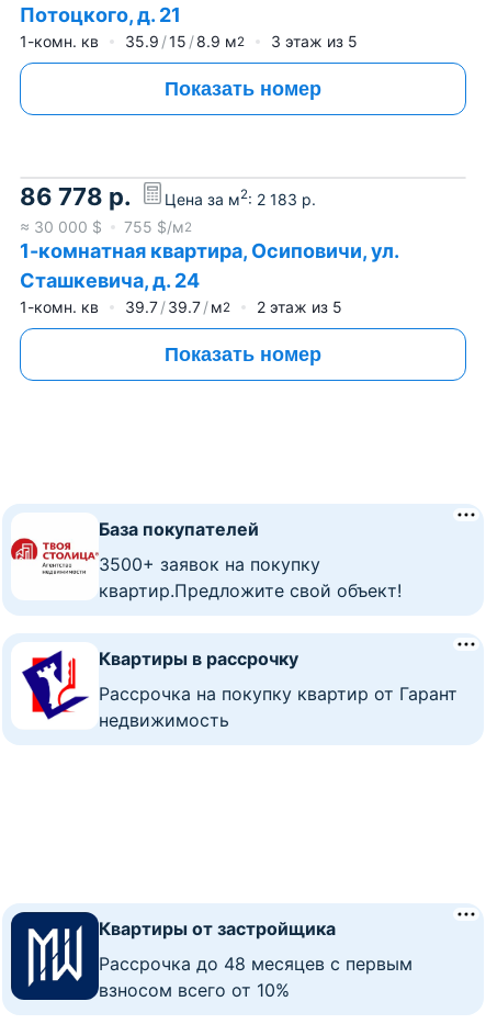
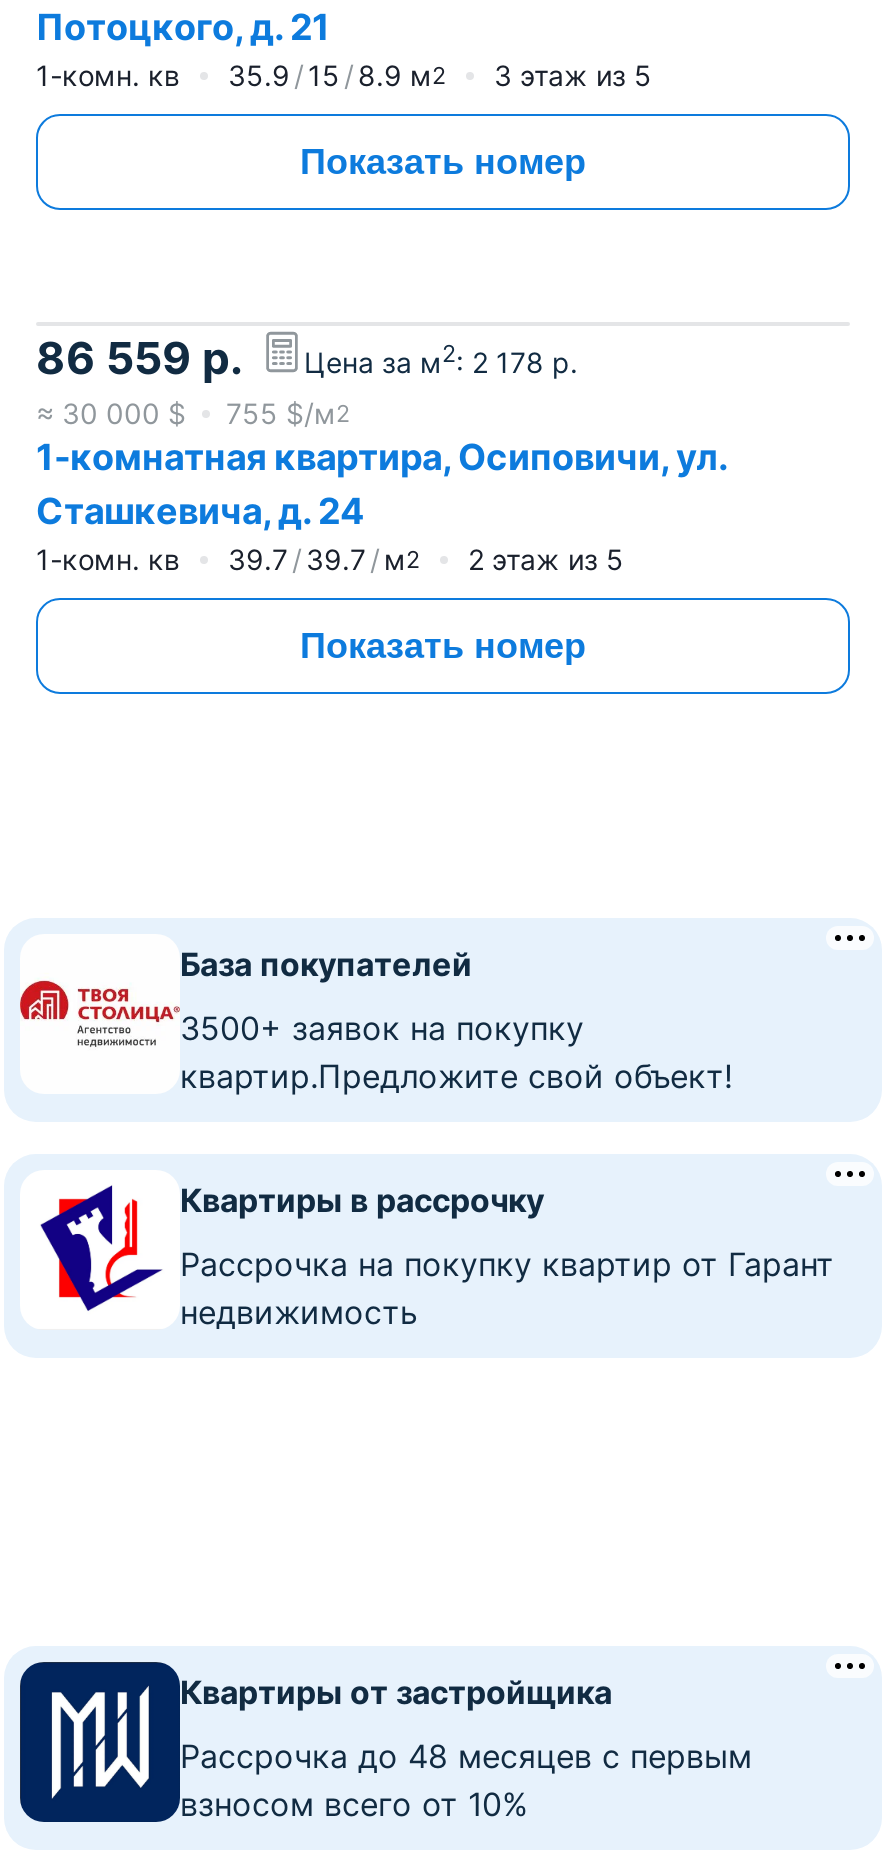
- 86 778 р.
+ 86 559 р.

- Цена за м2: 2 183 р.
+ Цена за м2: 2 178 р.
